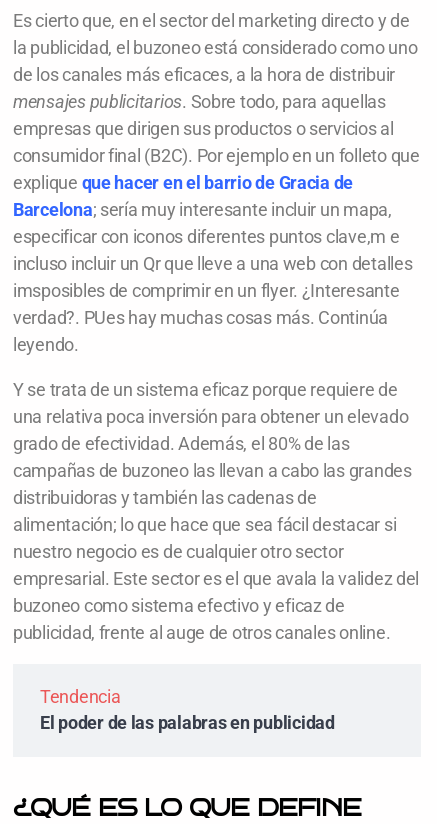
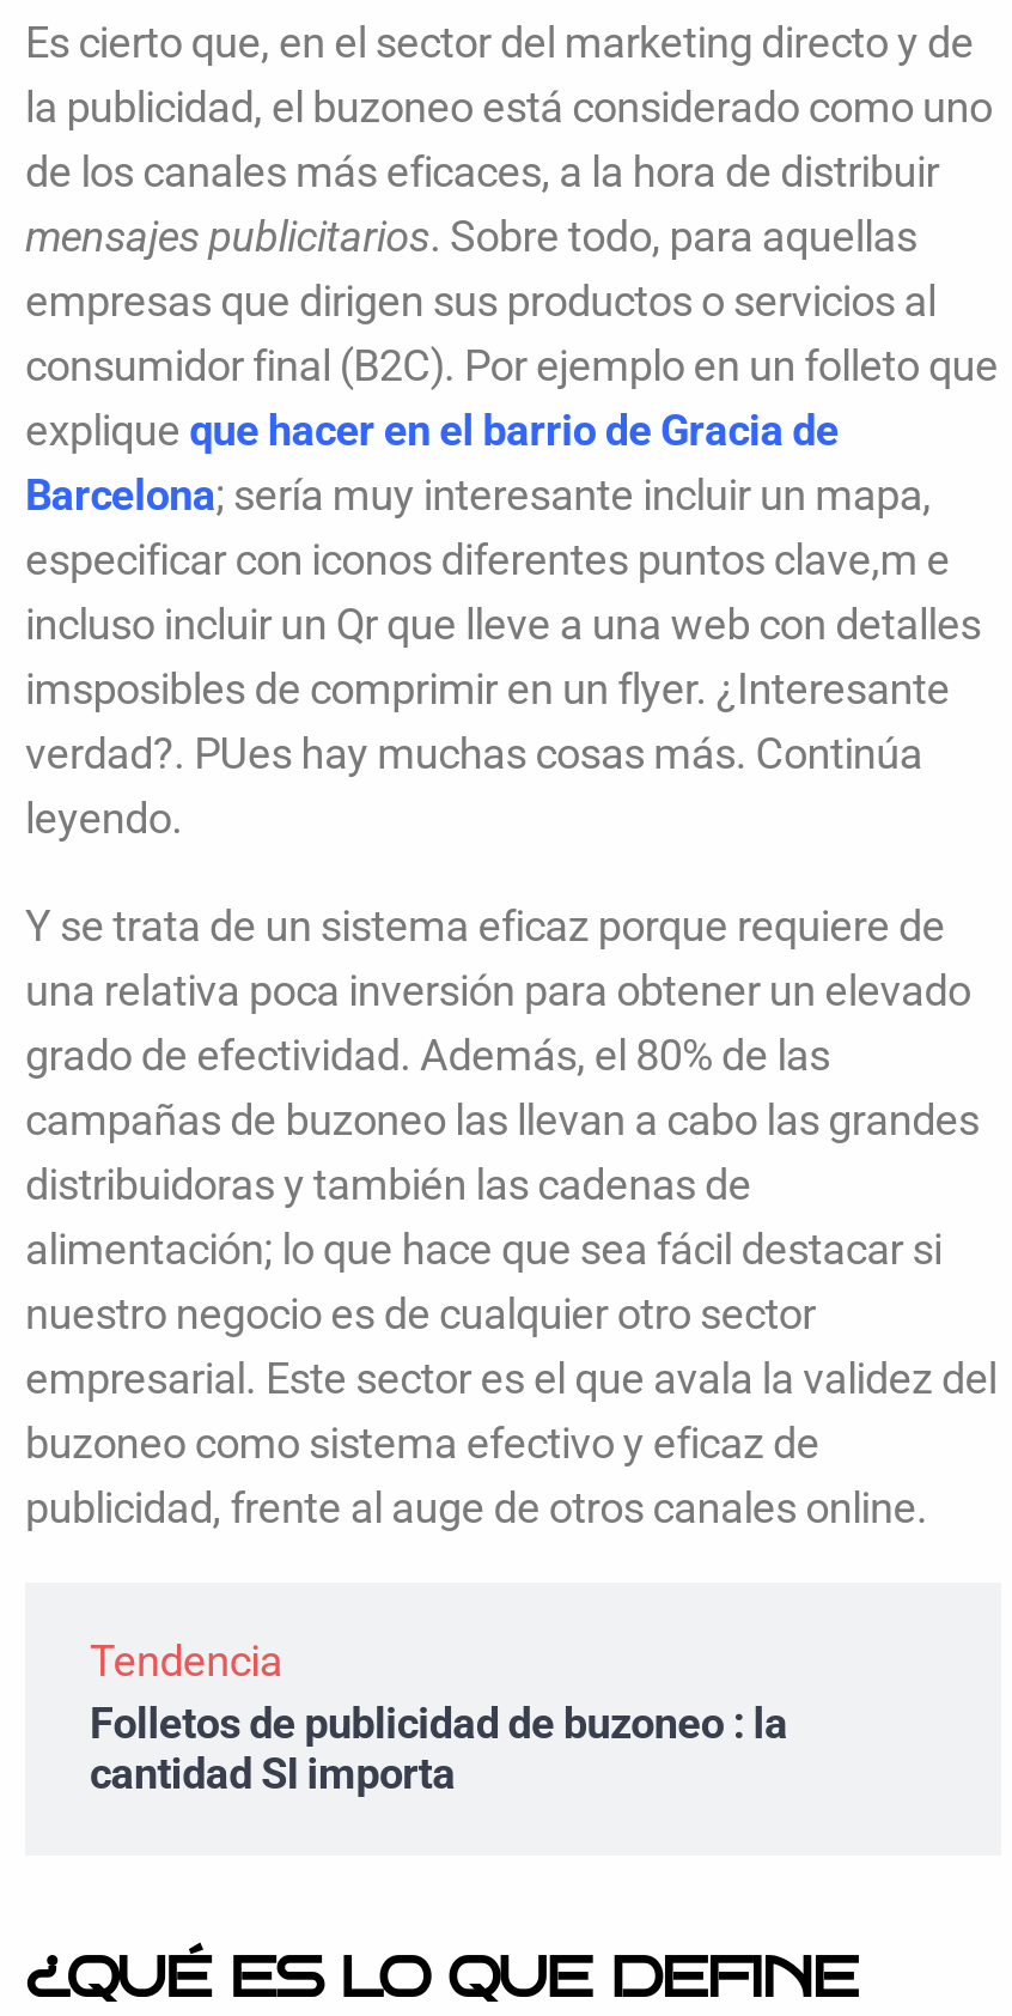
- El poder de las palabras en publicidad
+ Folletos de publicidad de buzoneo : la
+ cantidad SI importa
